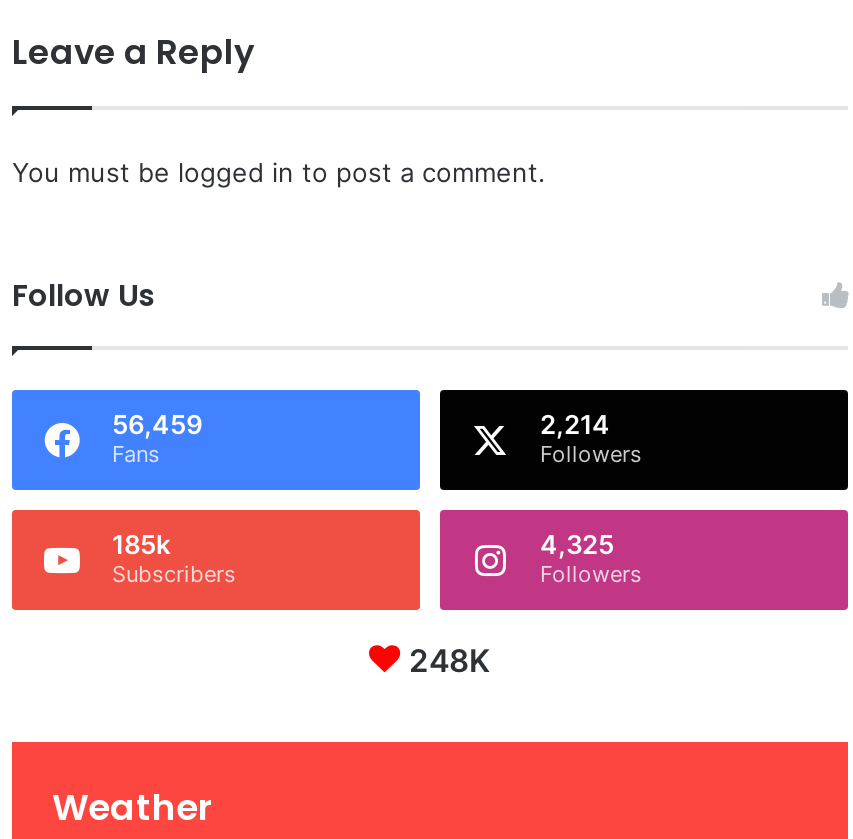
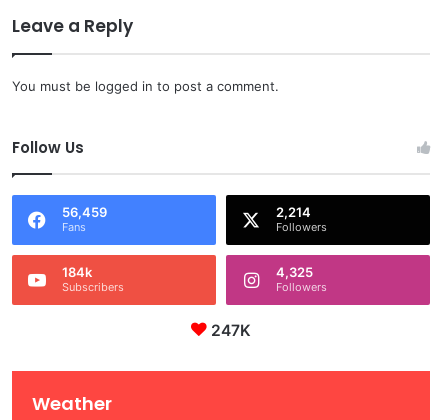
- 185k
+ 184k

- 248K
+ 247K
